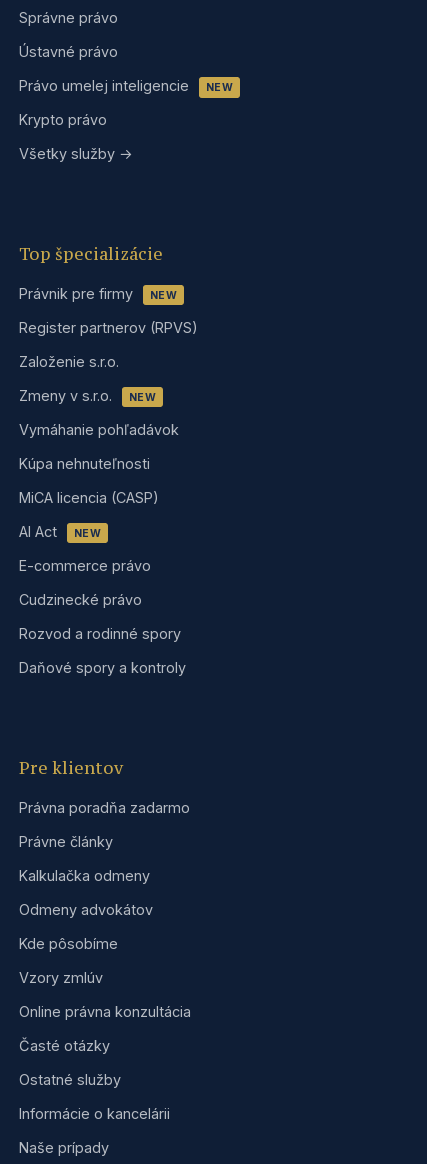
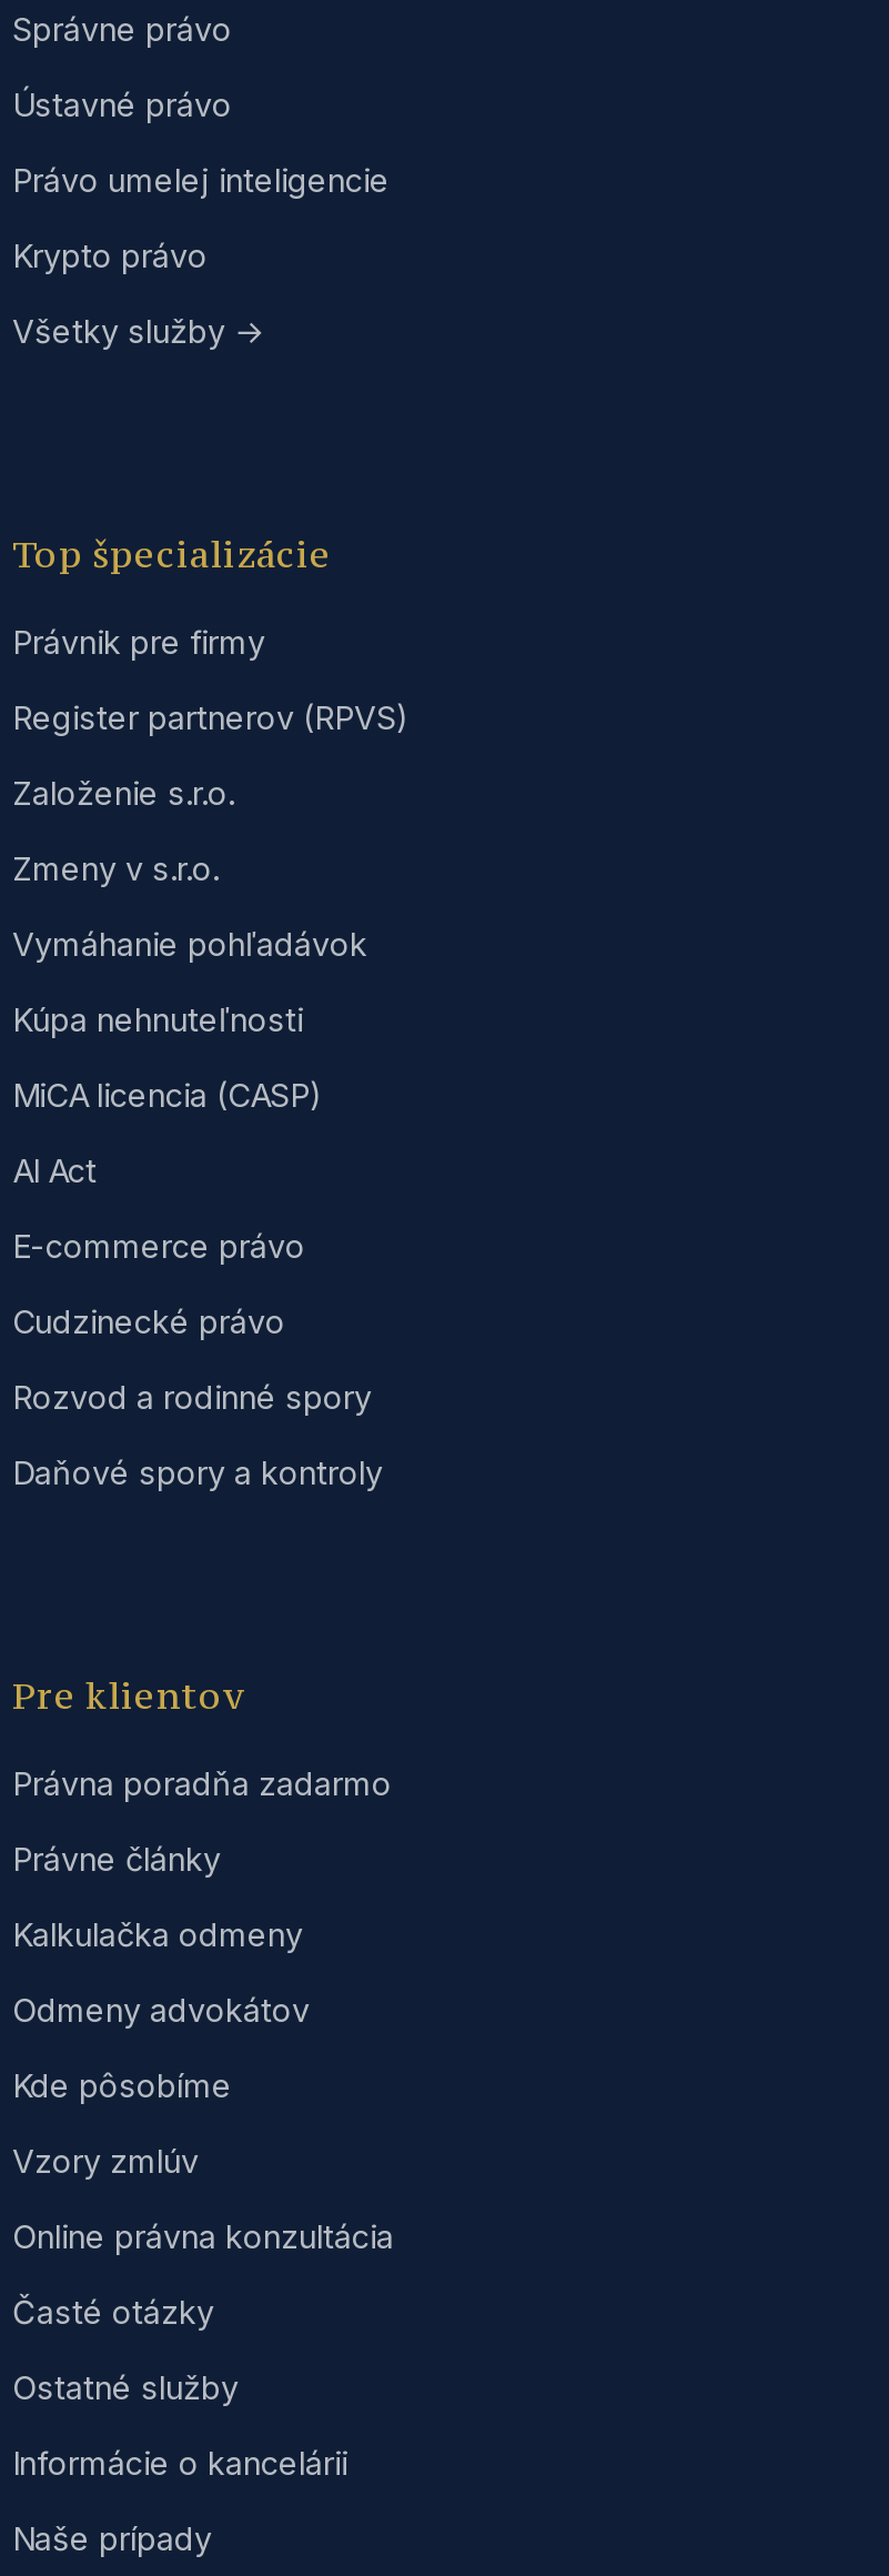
- NEW

- NEW

- NEW

- NEW
